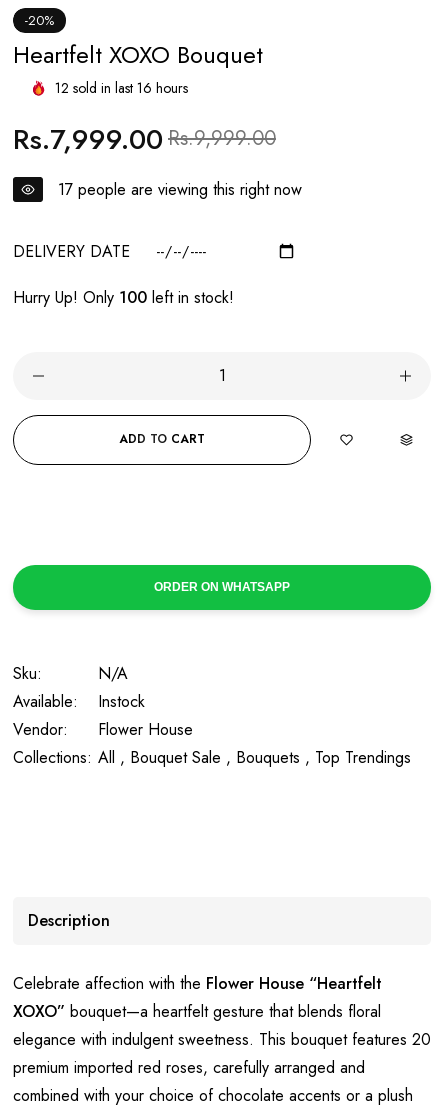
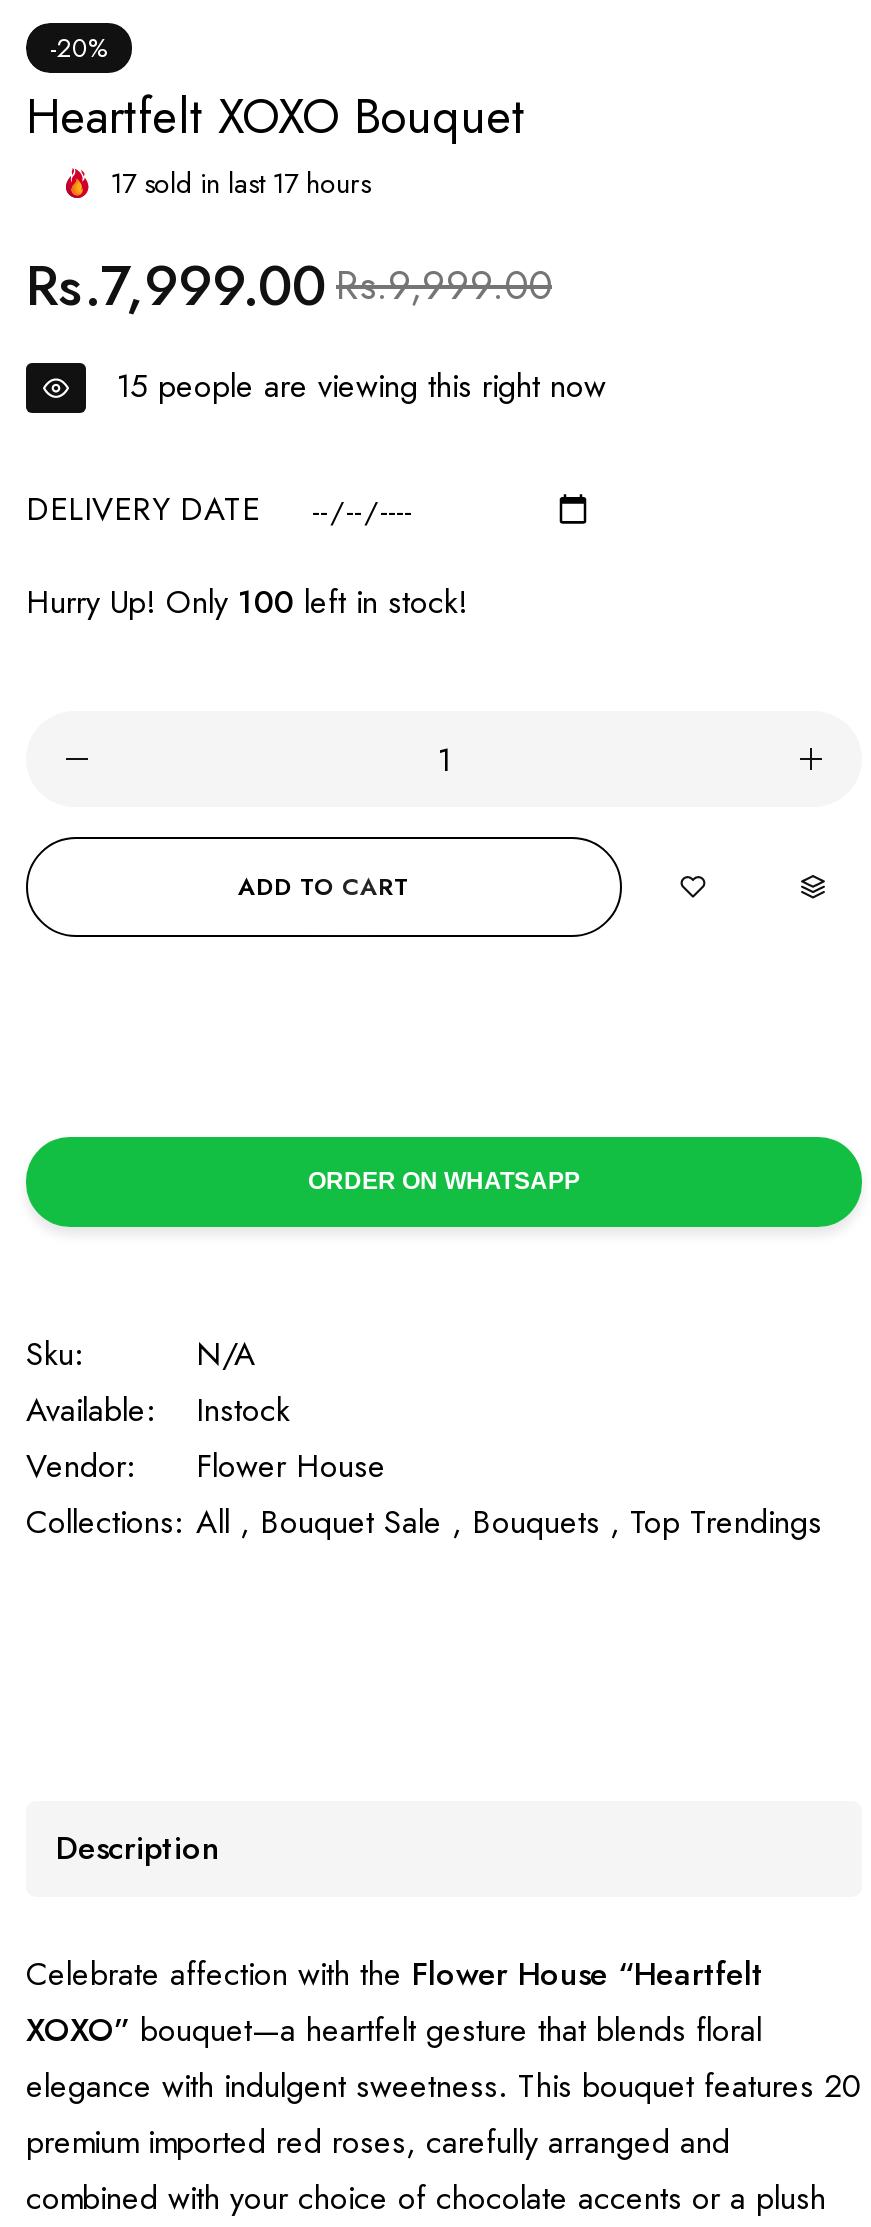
- 12 sold in last 16 hours
+ 17 sold in last 17 hours

- 17 people are viewing this right now
+ 15 people are viewing this right now
